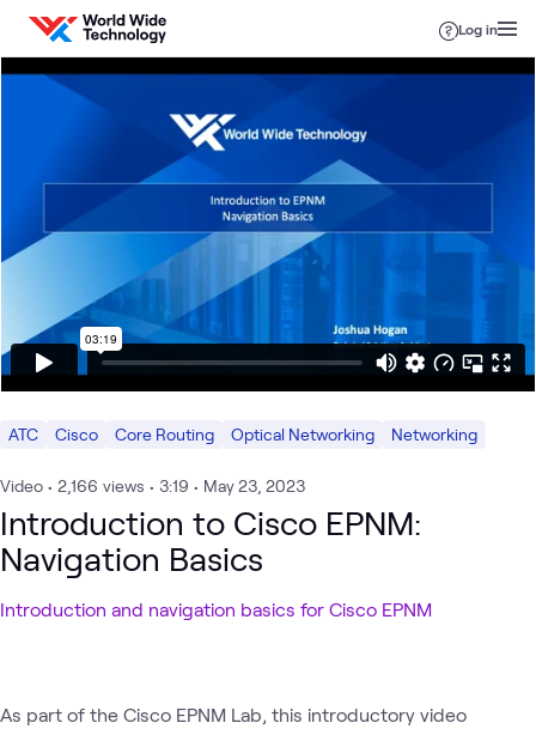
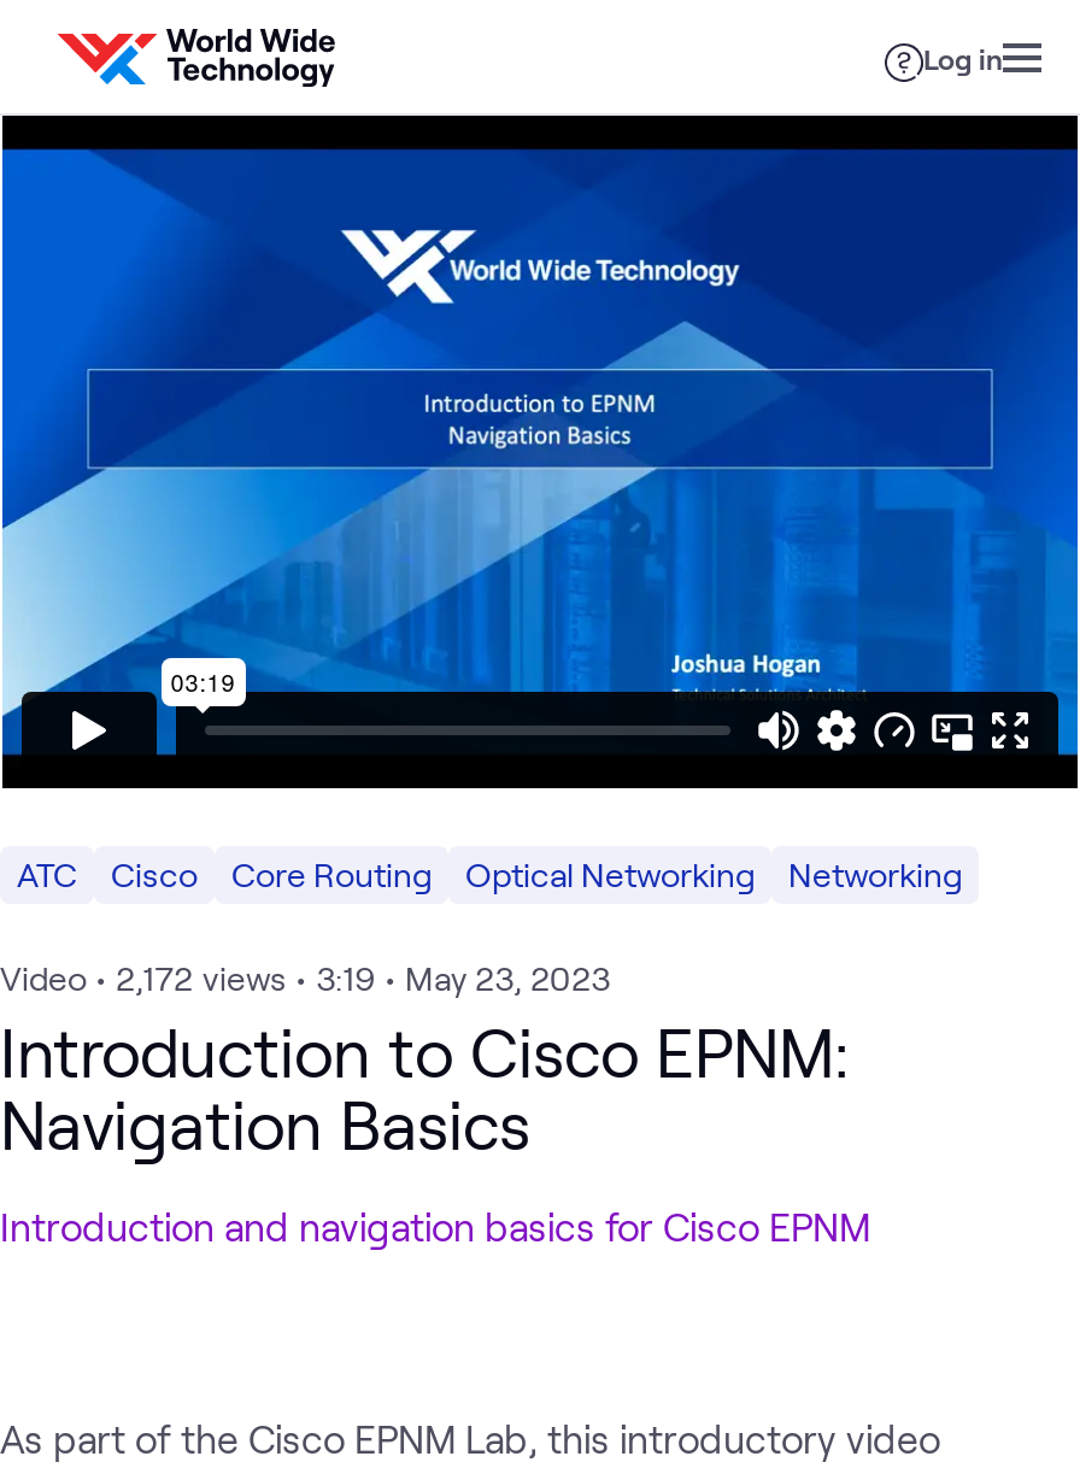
- Video • 2,166 views • 3:19 • May 23, 2023
+ Video • 2,172 views • 3:19 • May 23, 2023
